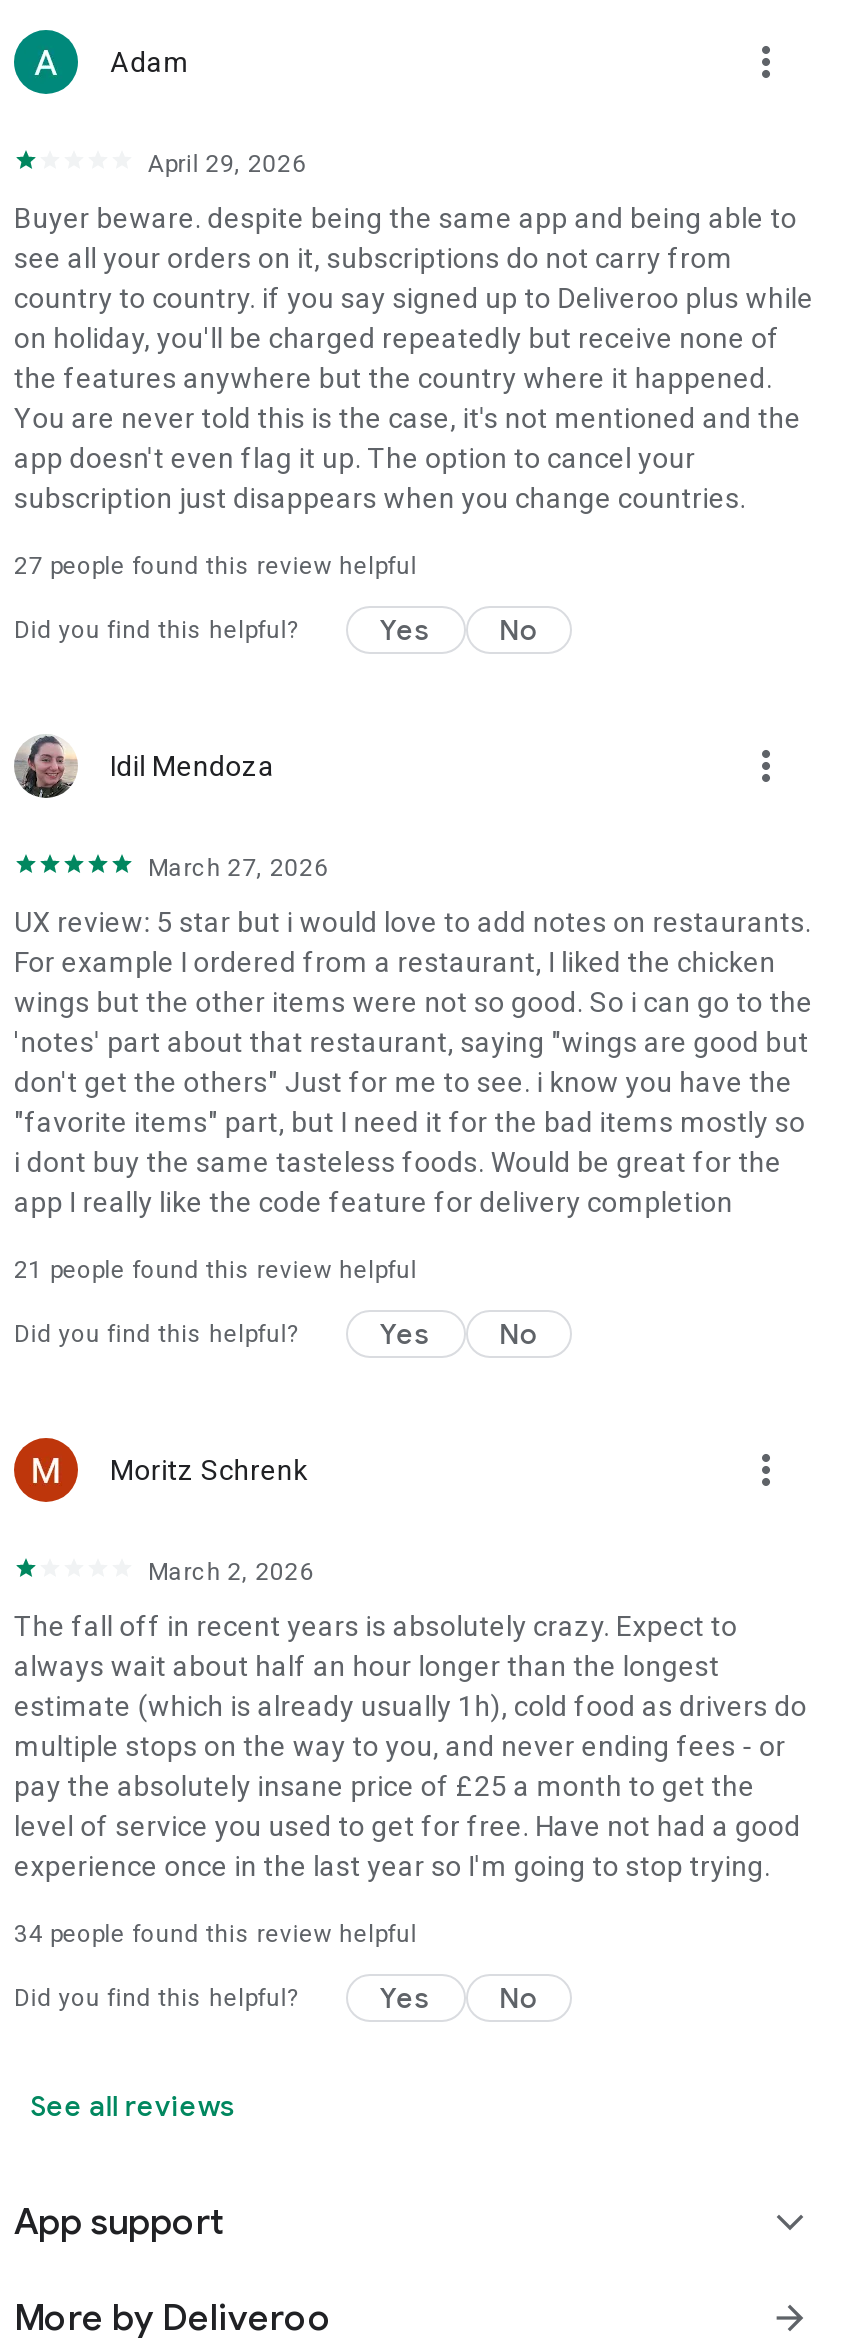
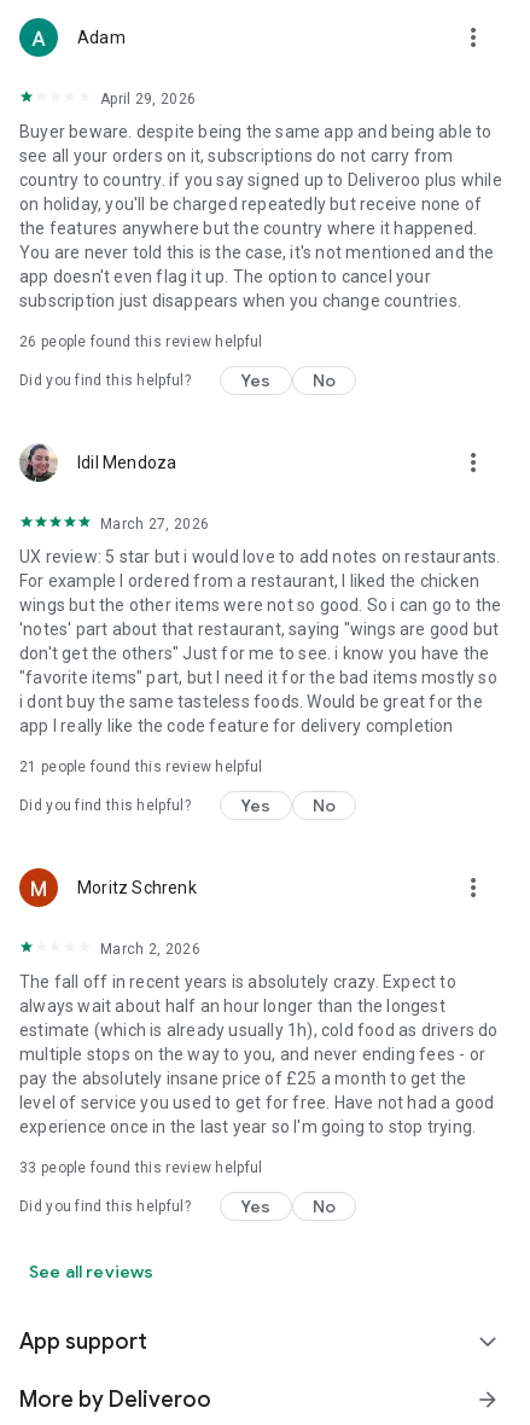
- 27 people found this review helpful
+ 26 people found this review helpful

- 34 people found this review helpful
+ 33 people found this review helpful
